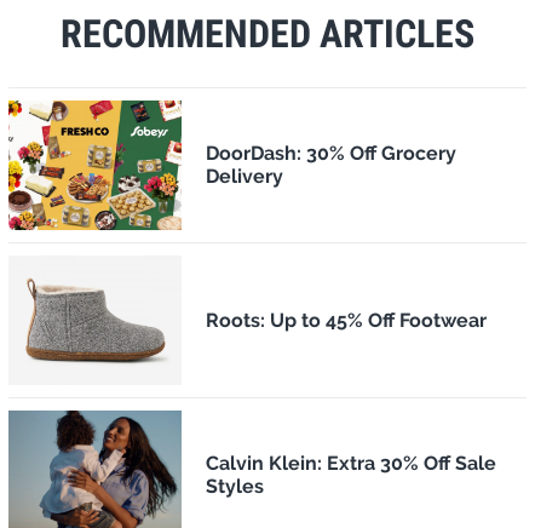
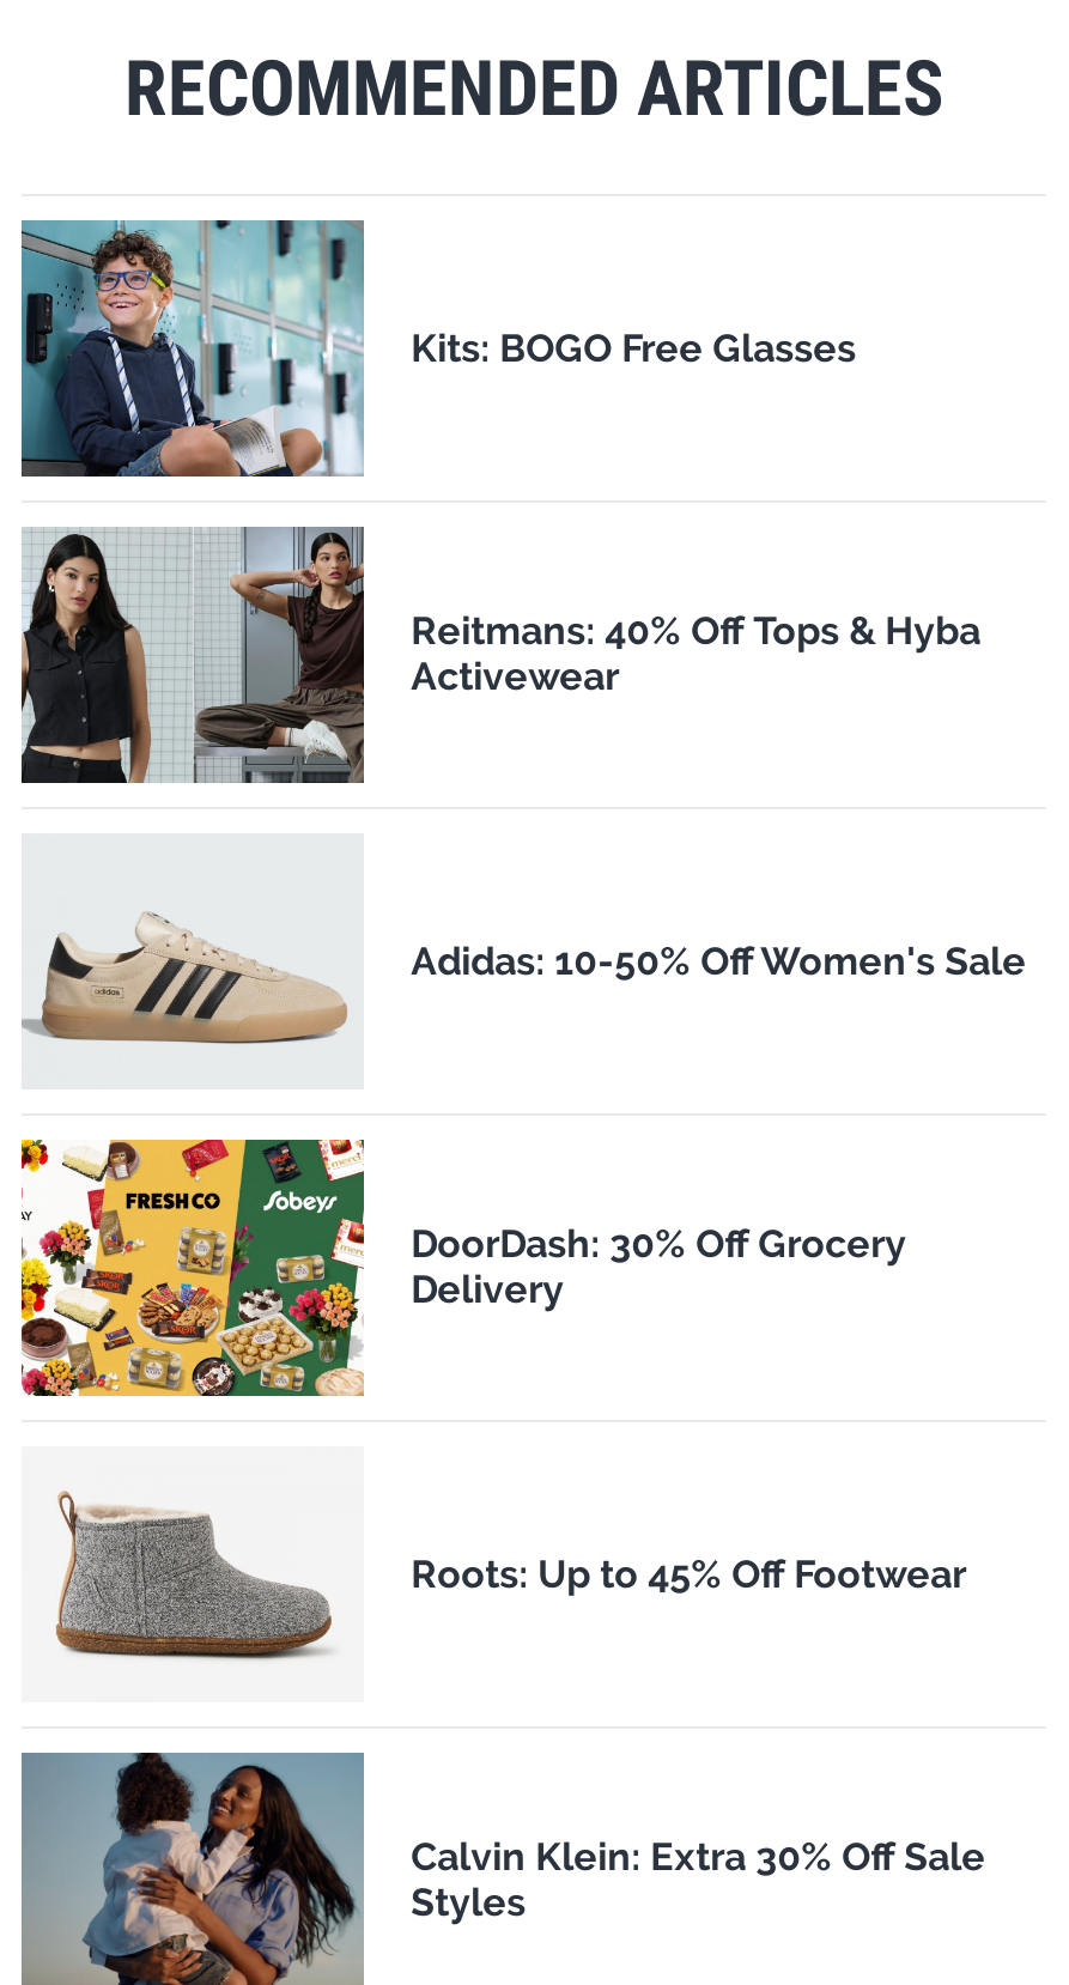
+ [image]
+ Kits: BOGO Free Glasses

+ [image]
+ Reitmans: 40% Off Tops & Hyba
+ Activewear

+ [image]
+ Adidas: 10-50% Off Women's Sale
